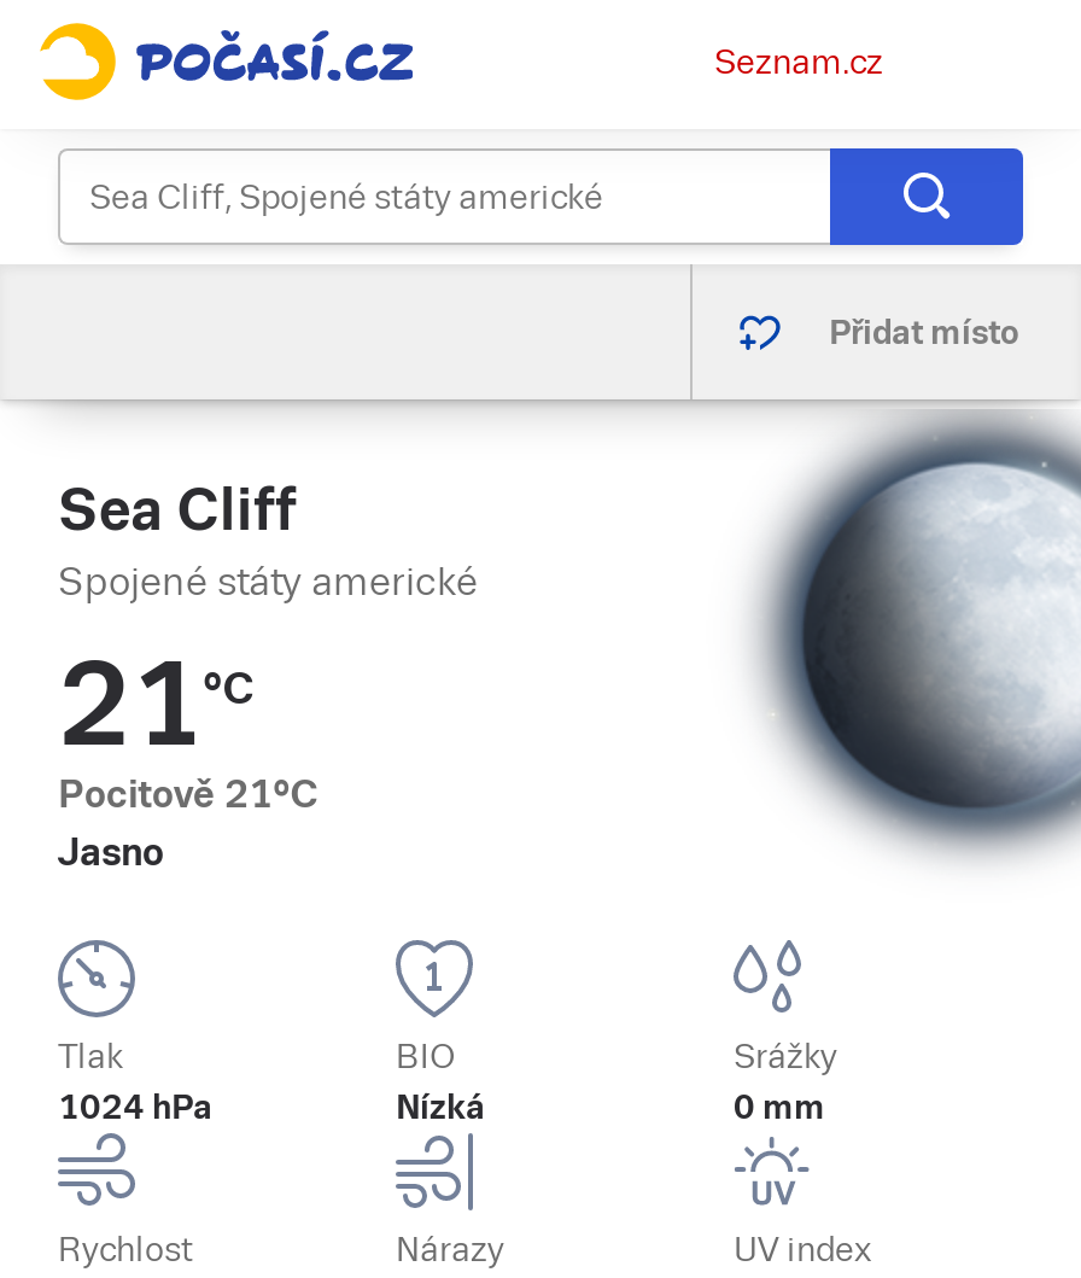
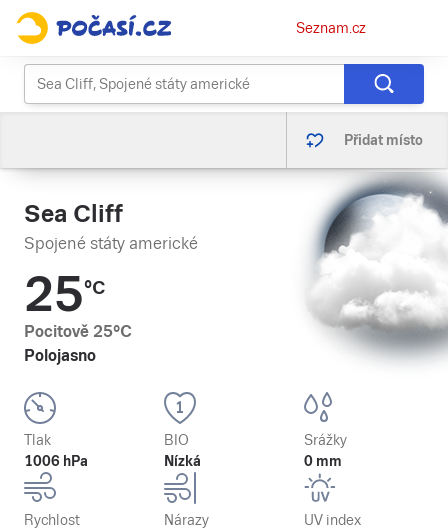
- [image]
+ [image]

- 21°C
- Pocitově 21°C
- Jasno
+ 25°C
+ Pocitově 25°C
+ Polojasno

- 1024 hPa
+ 1006 hPa
